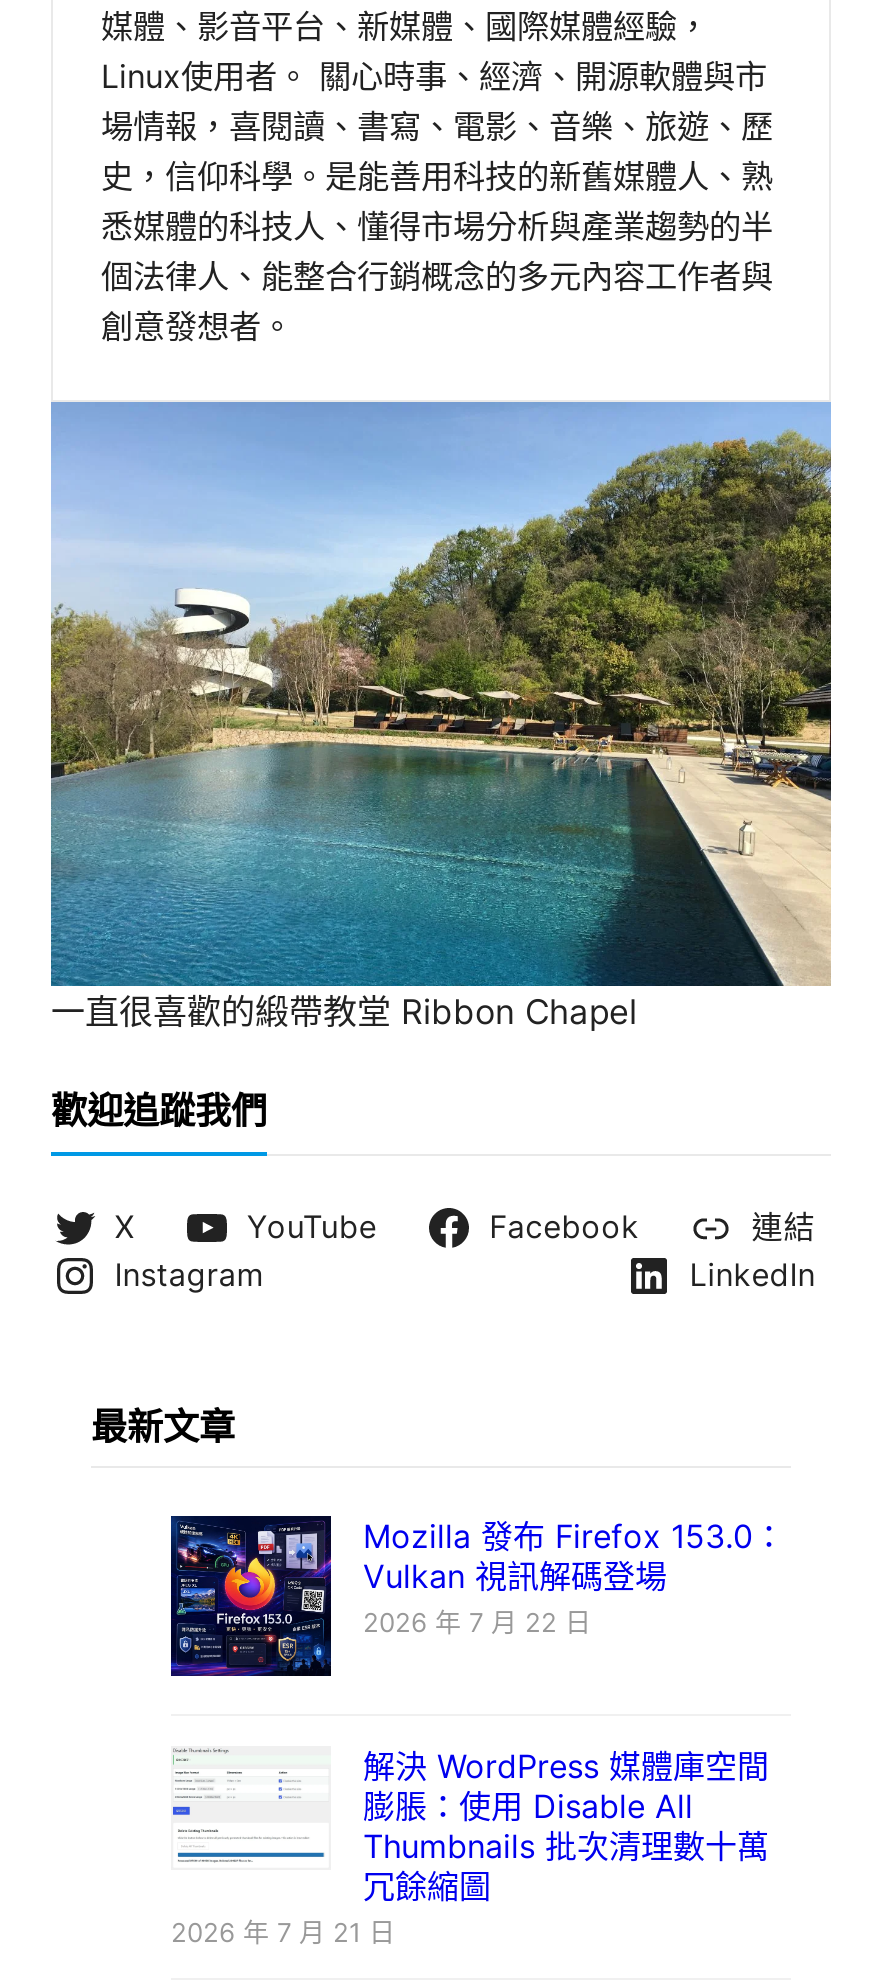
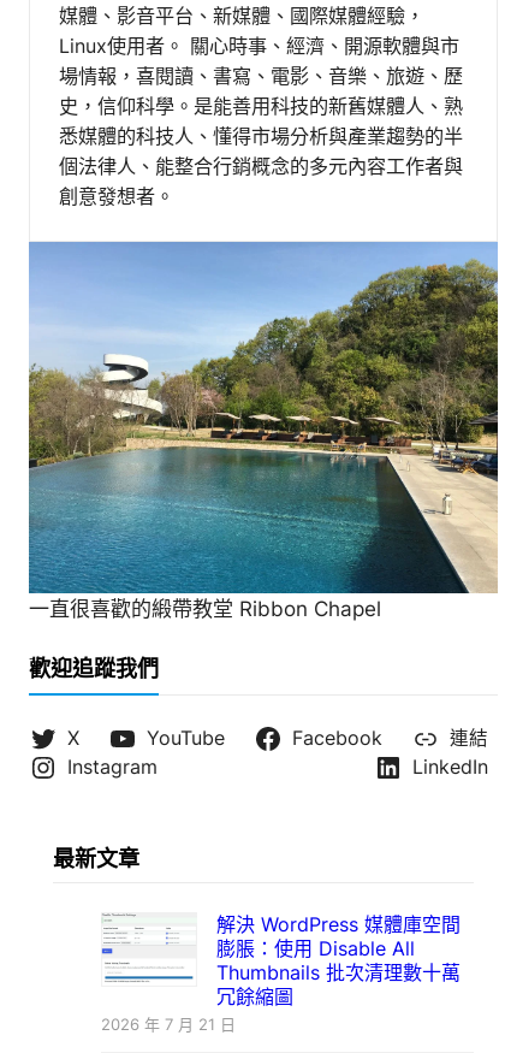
- [image]
- Mozilla 發布 Firefox 153.0：
- Vulkan 視訊解碼登場
- 2026 年 7 月 22 日
